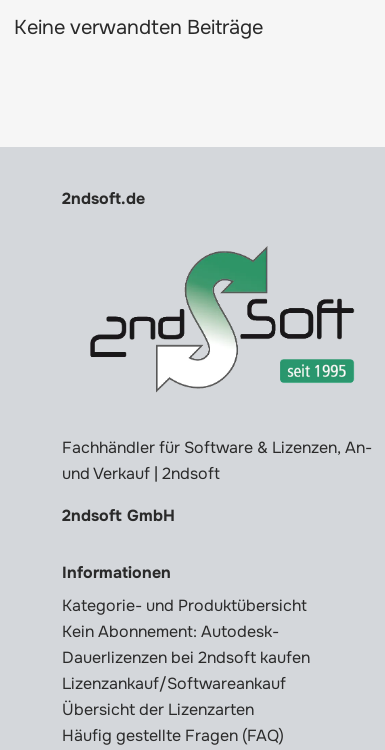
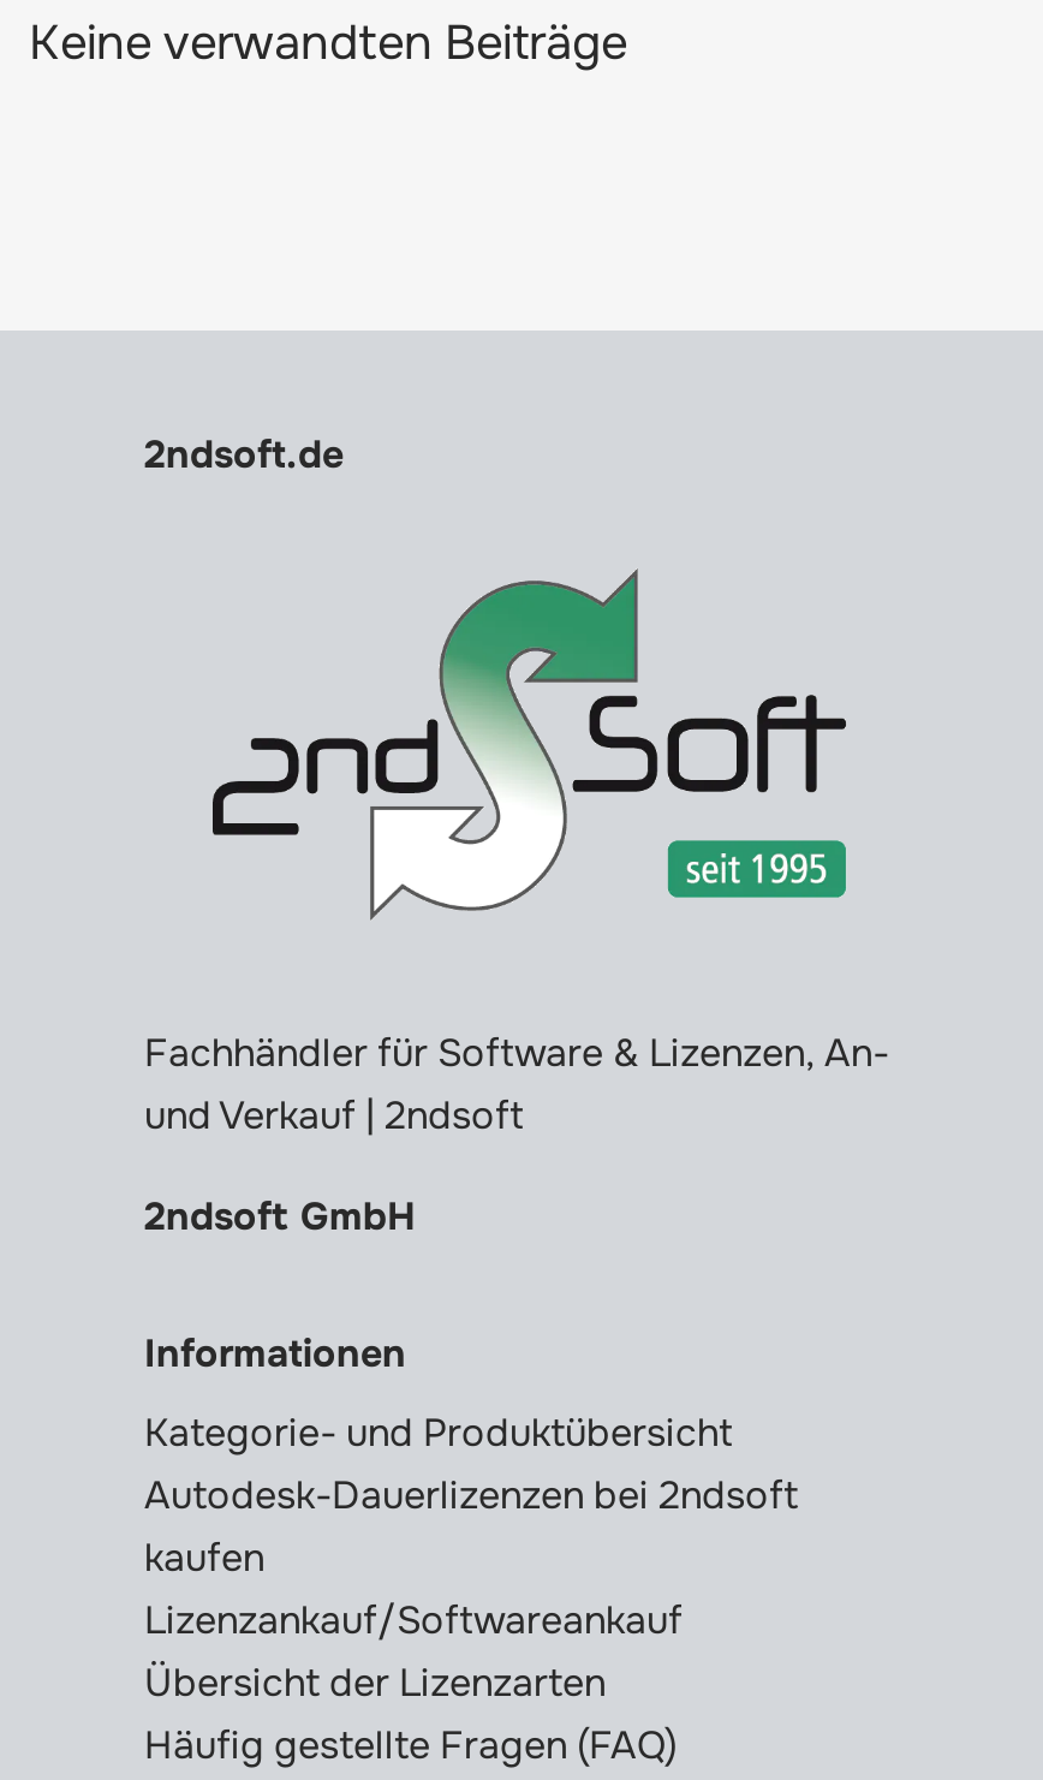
- Kein Abonnement: Autodesk-
- Dauerlizenzen bei 2ndsoft kaufen
+ Autodesk-Dauerlizenzen bei 2ndsoft
+ kaufen
